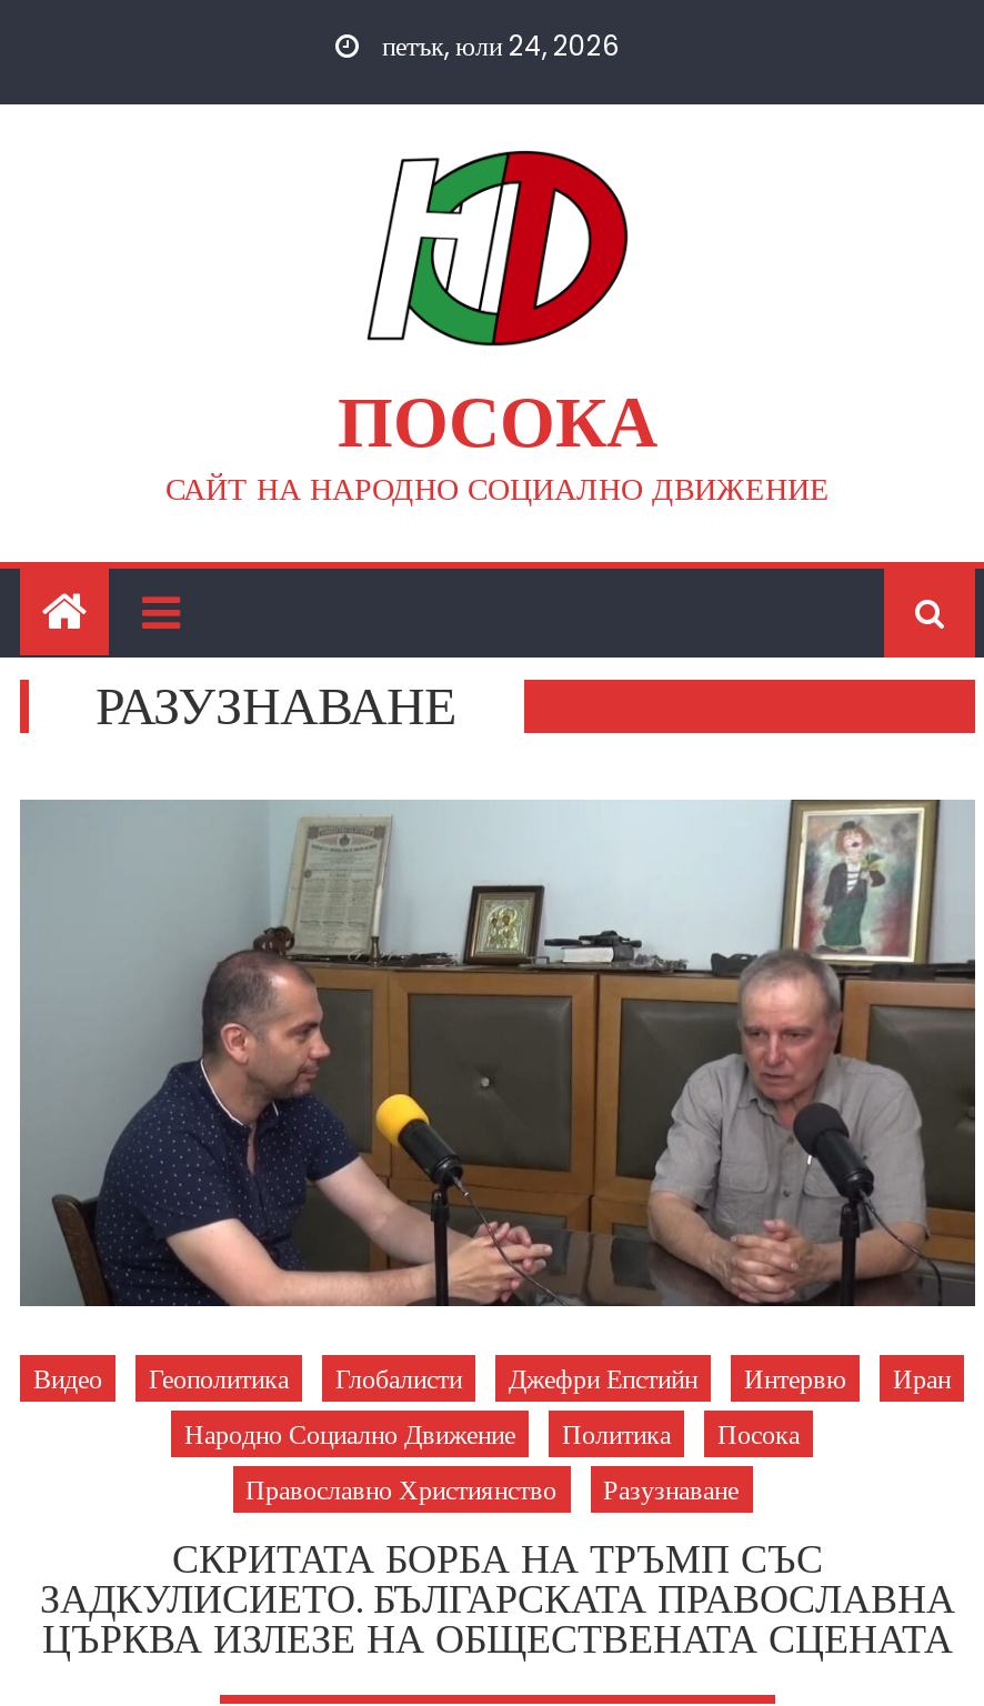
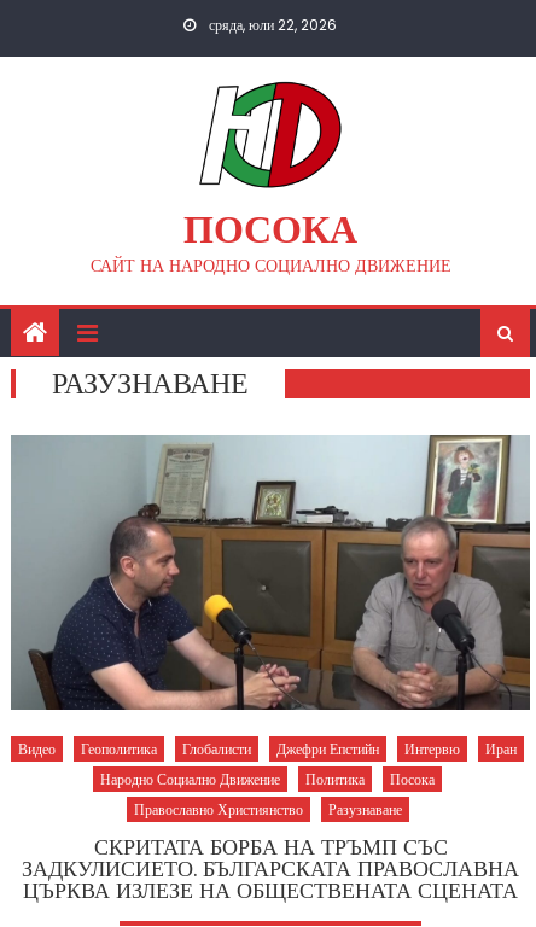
- петък, юли 24, 2026
+ сряда, юли 22, 2026
